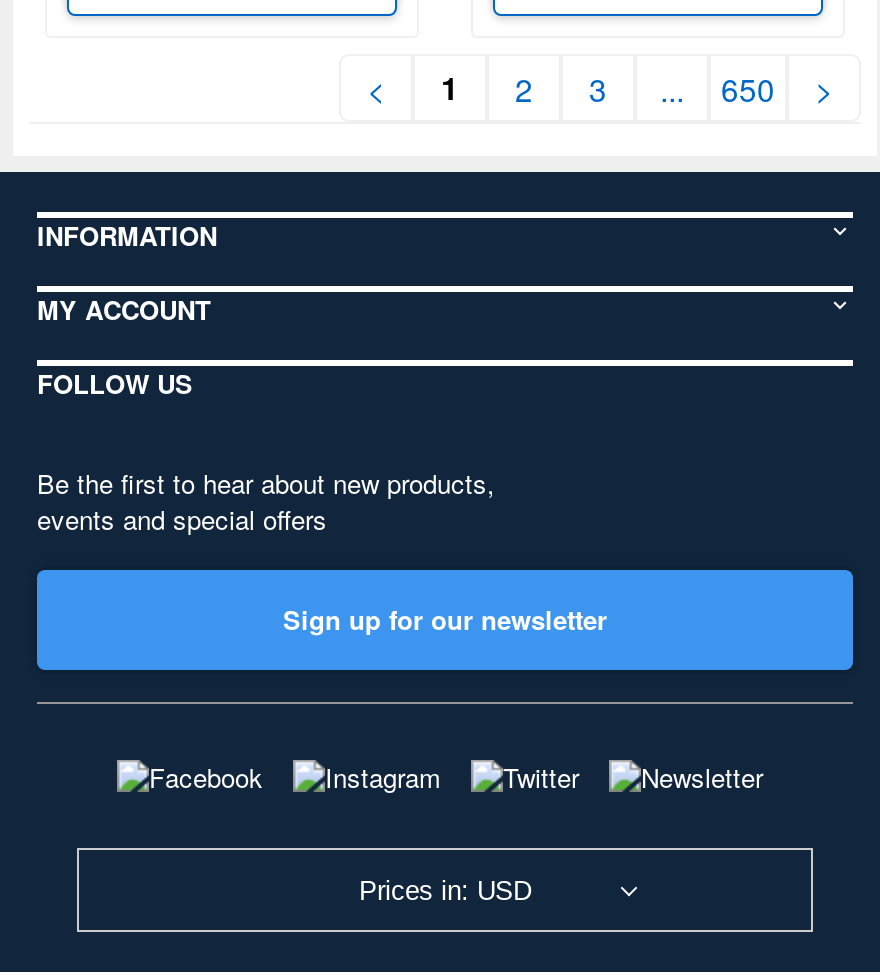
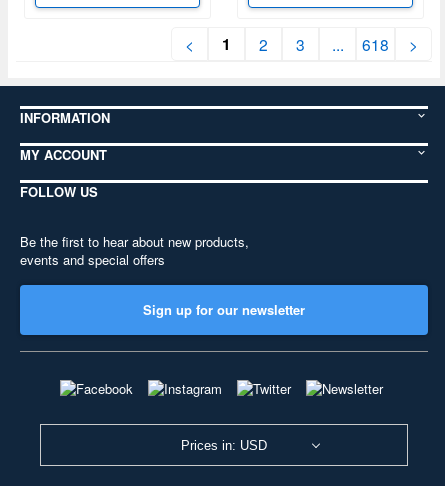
- 650
+ 618
